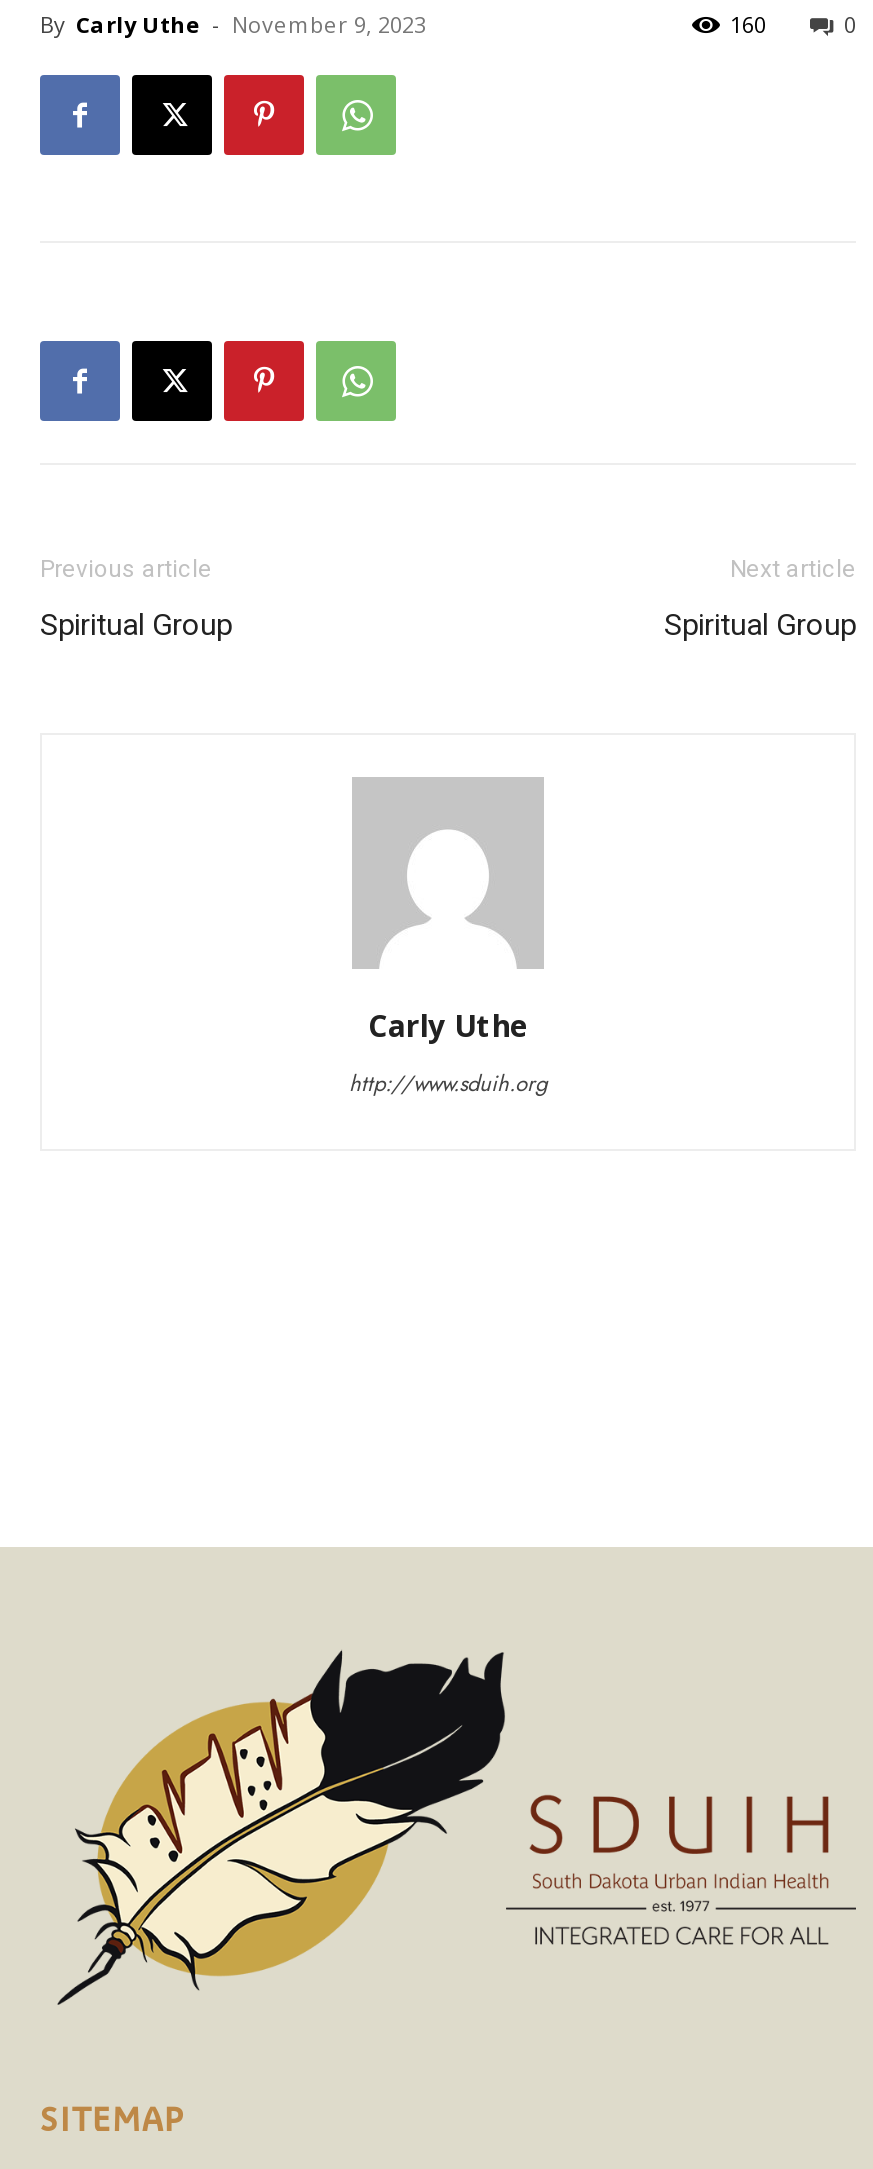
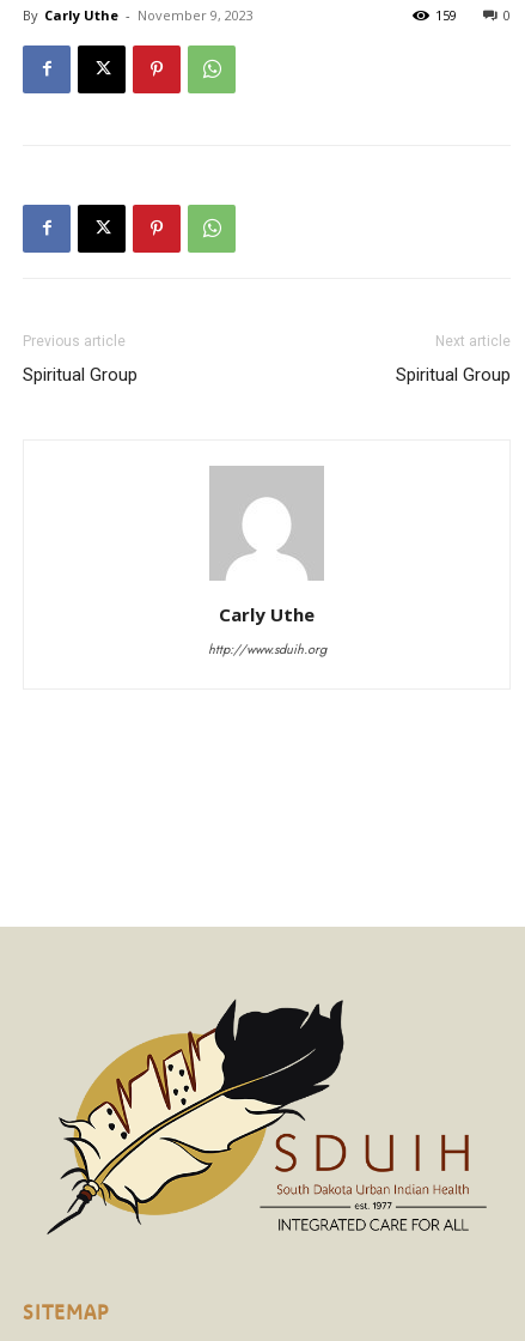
- 160
+ 159

- [image]
+ [image]
